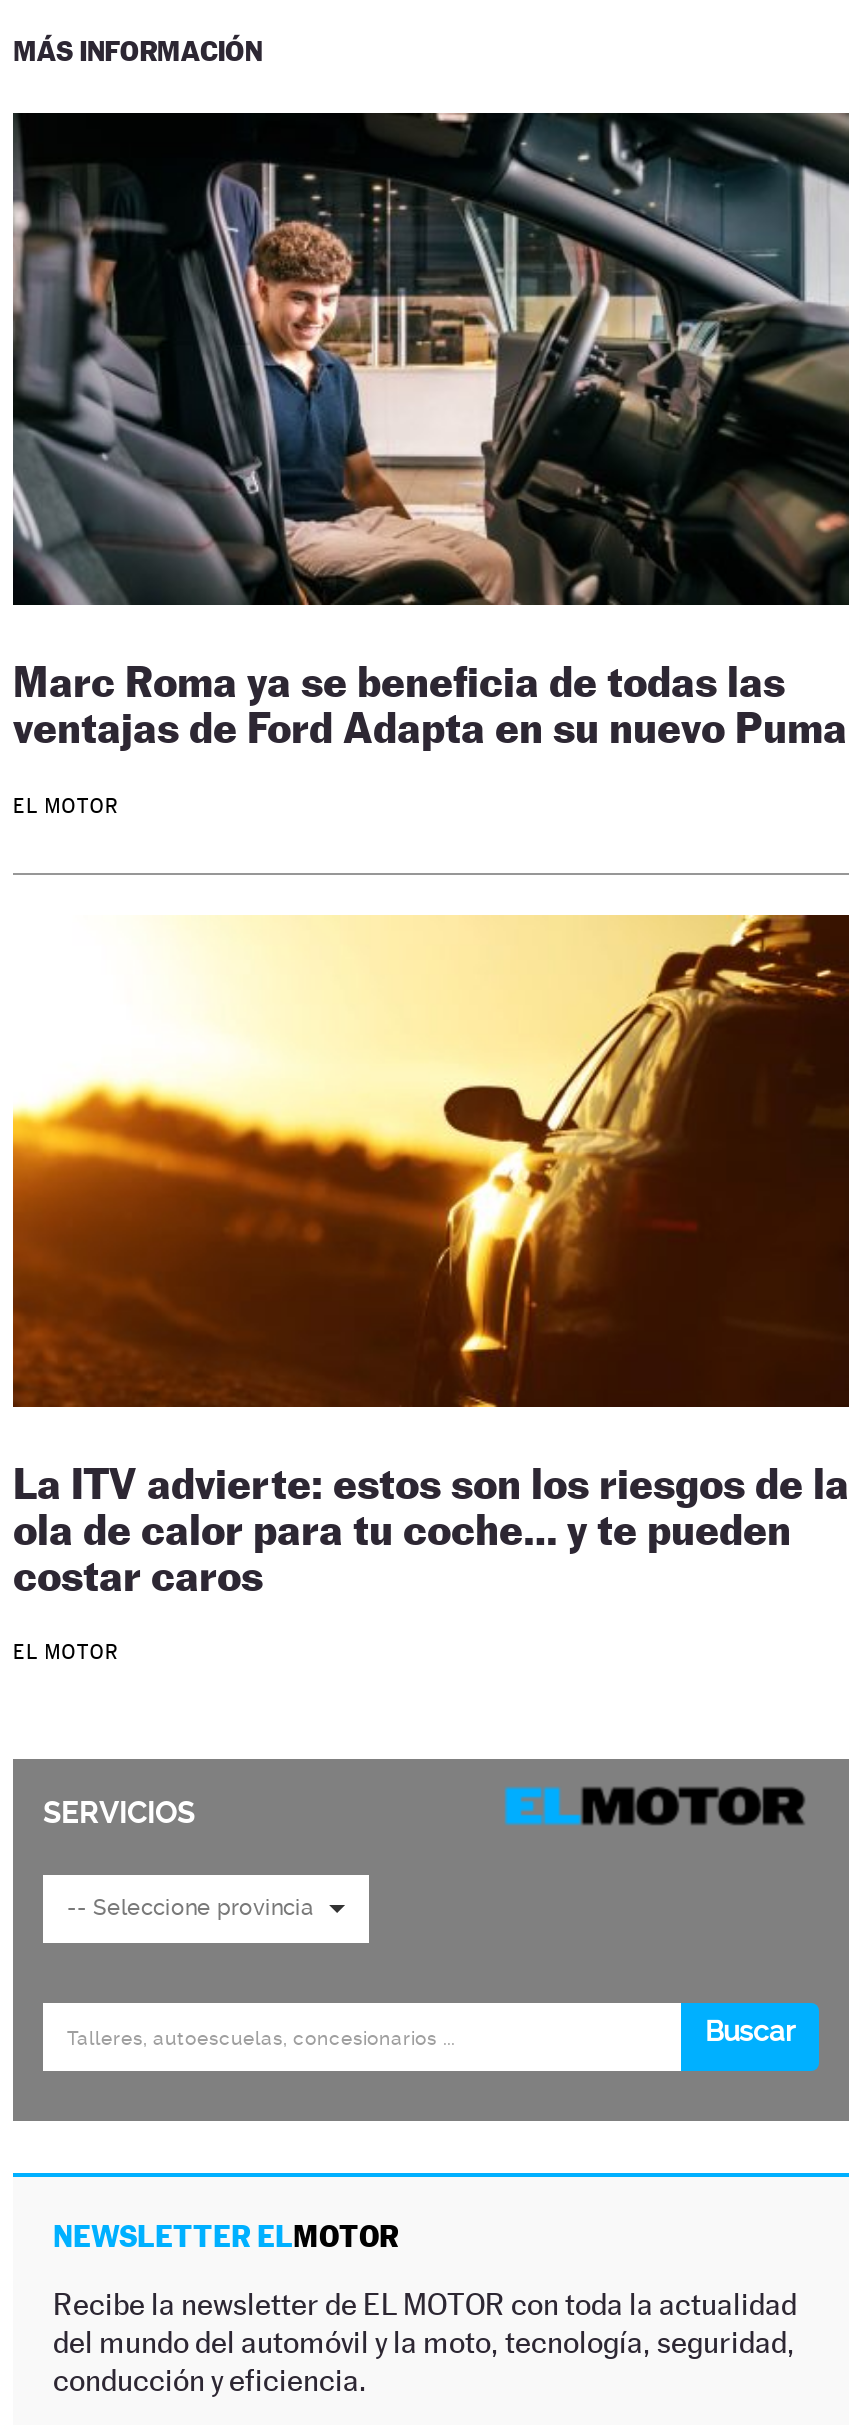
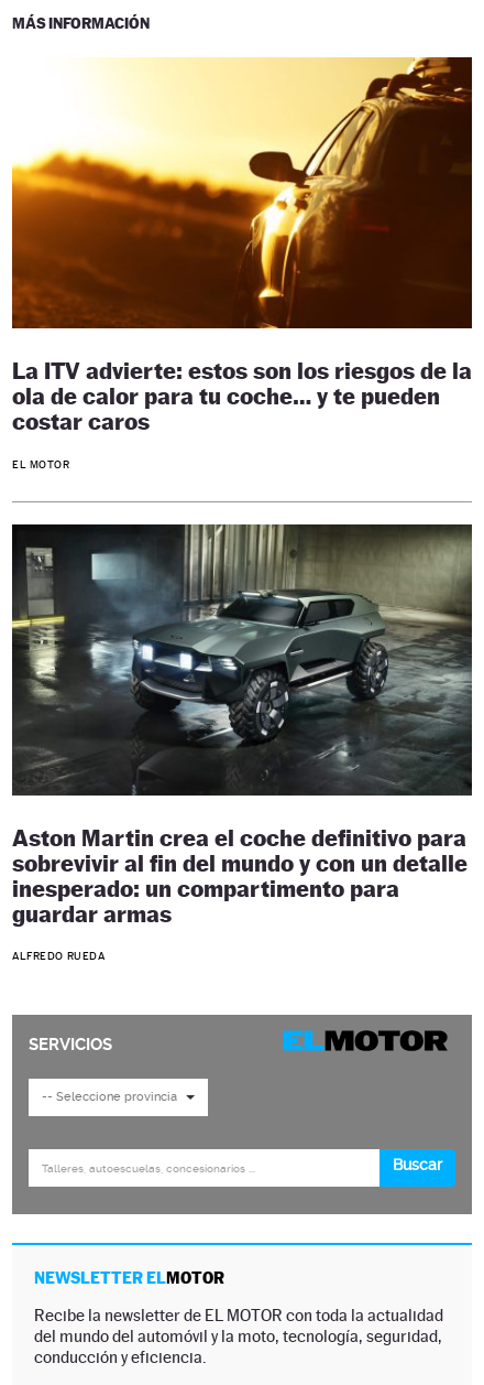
- [image]
- Marc Roma ya se beneficia de todas las
- ventajas de Ford Adapta en su nuevo Puma
- EL MOTOR

moved up: [image] | La ITV advierte: estos son los riesgos de la | ola de calor para tu coche… y te pueden | costar caros | EL MOTOR

+ [image]
+ Aston Martin crea el coche definitivo para
+ sobrevivir al fin del mundo y con un detalle
+ inesperado: un compartimento para
+ guardar armas
+ ALFREDO RUEDA
